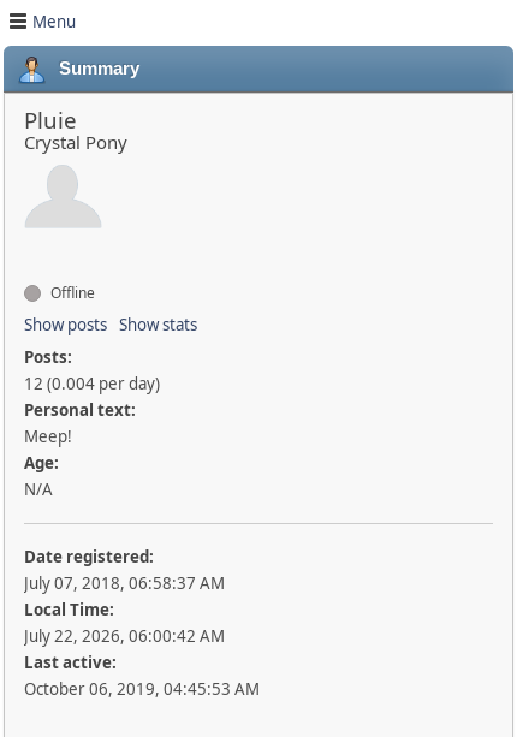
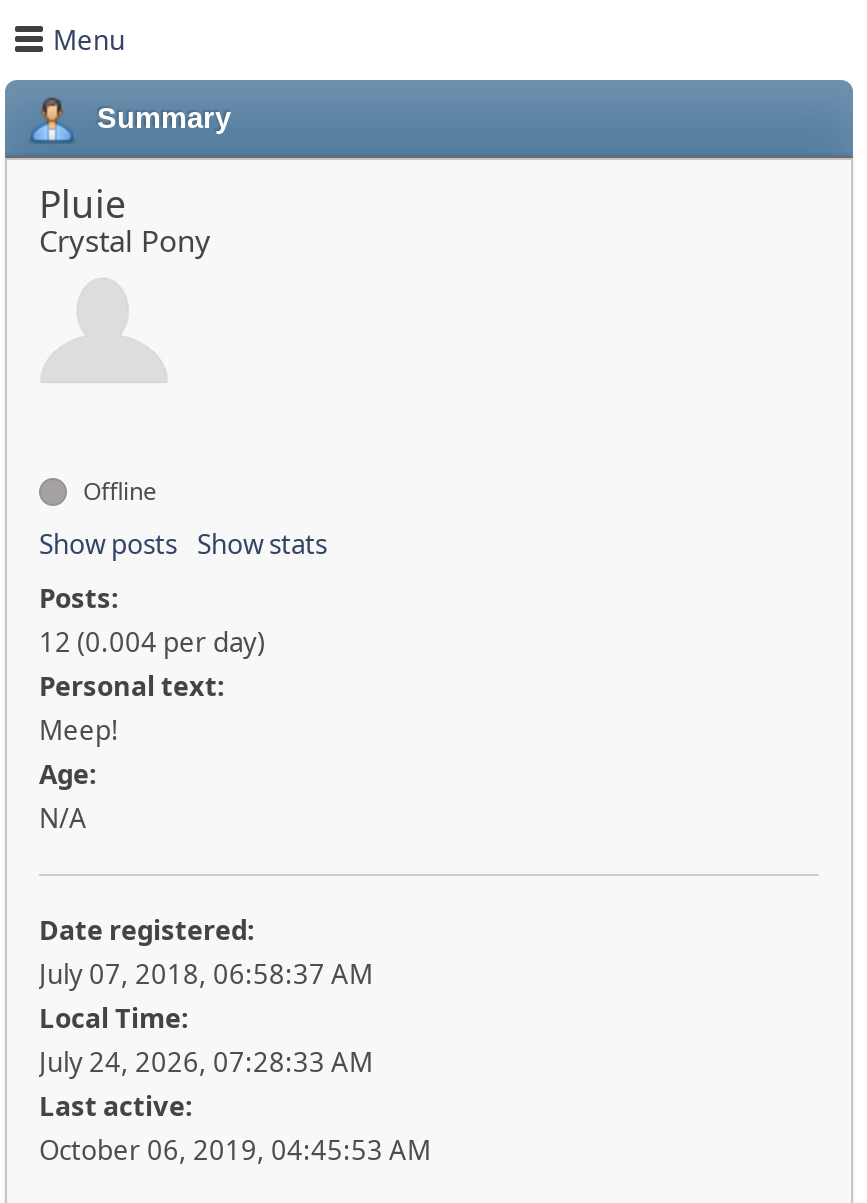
- July 22, 2026, 06:00:42 AM
+ July 24, 2026, 07:28:33 AM
